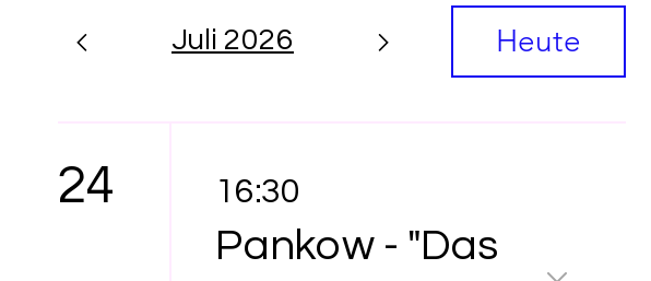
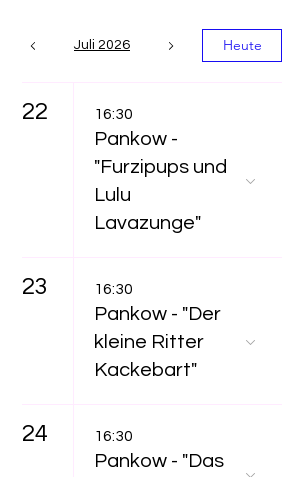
+ 22
+ 16:30
+ Pankow -
+ "Furzipups und
+ Lulu
+ Lavazunge"
+ 23
+ 16:30
+ Pankow - "Der
+ kleine Ritter
+ Kackebart"
